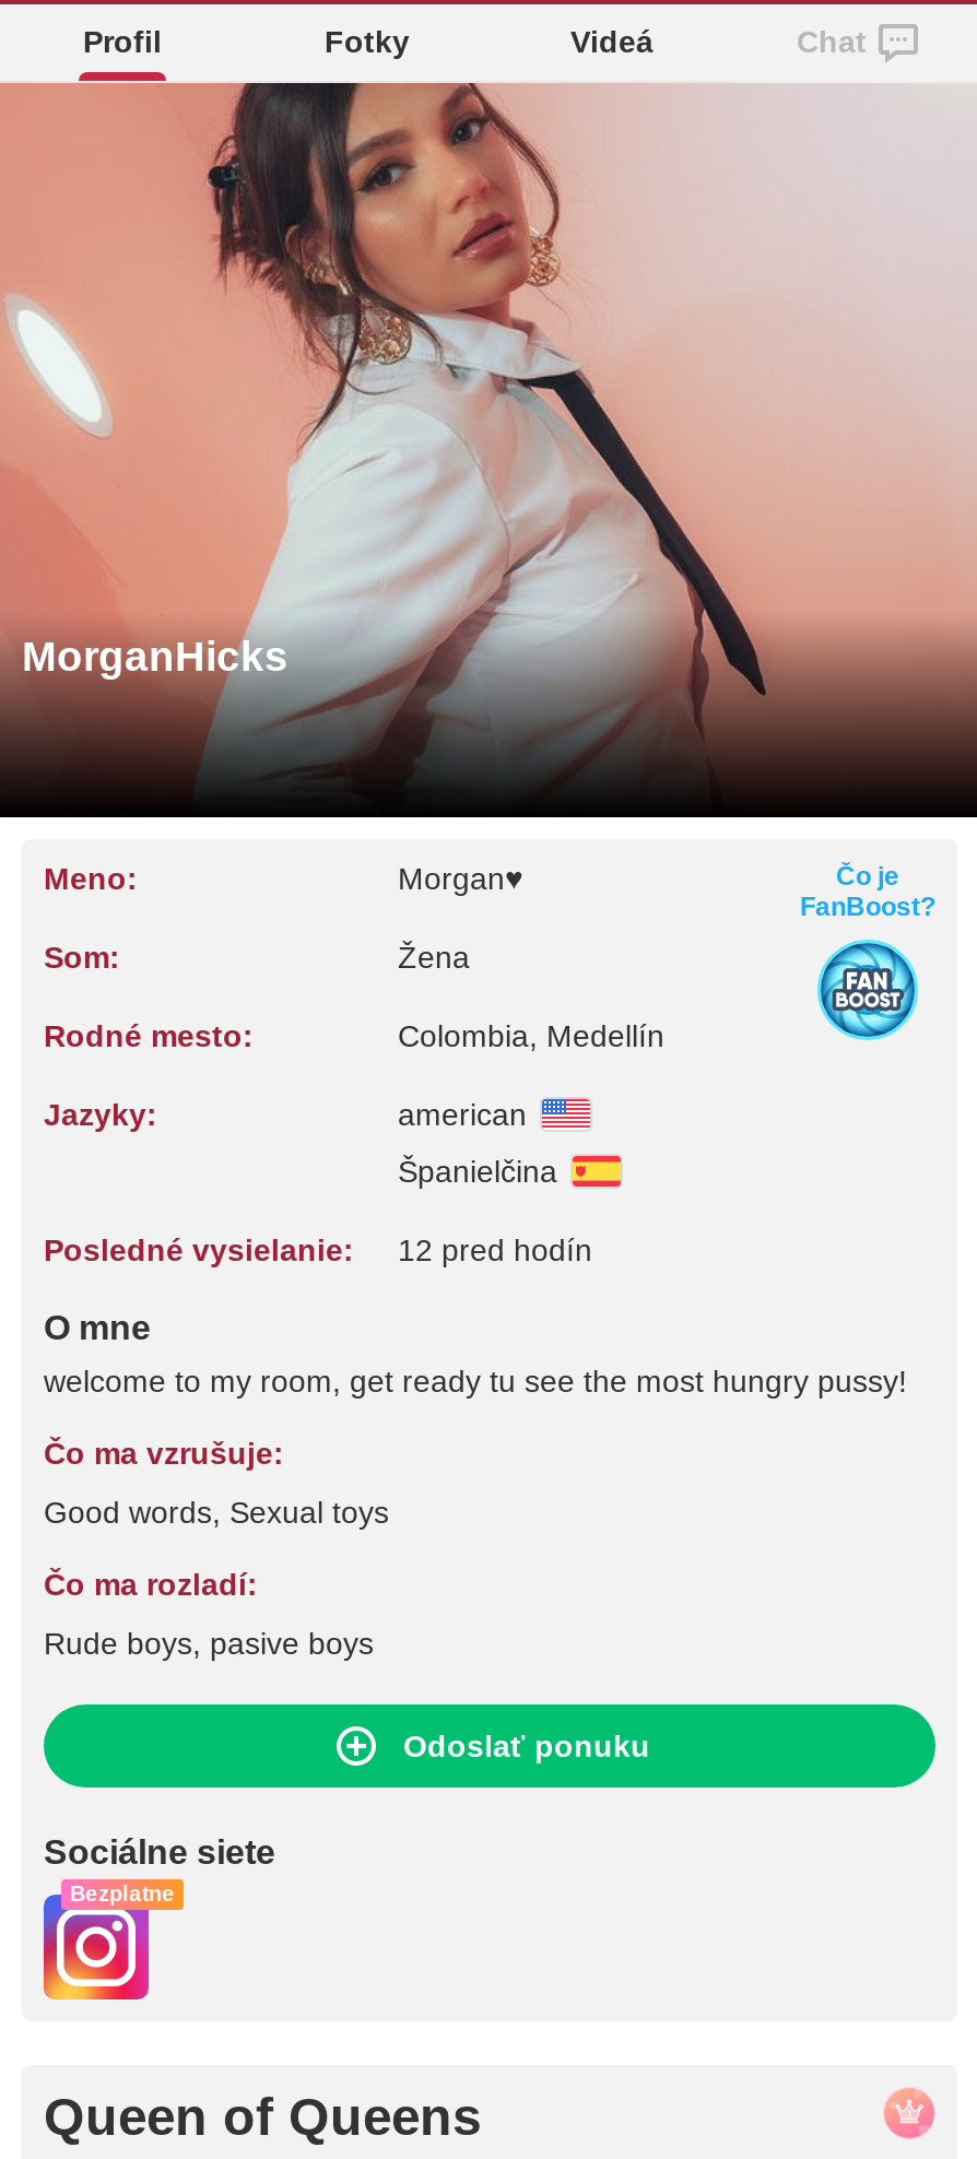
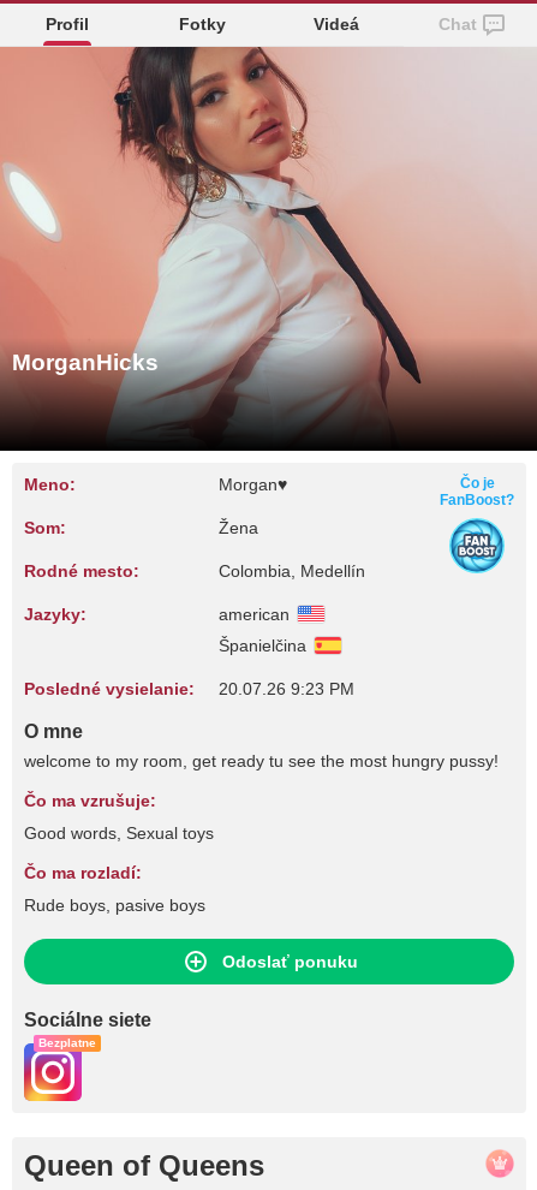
- Posledné vysielanie: 12 pred hodín
+ Posledné vysielanie: 20.07.26 9:23 PM
